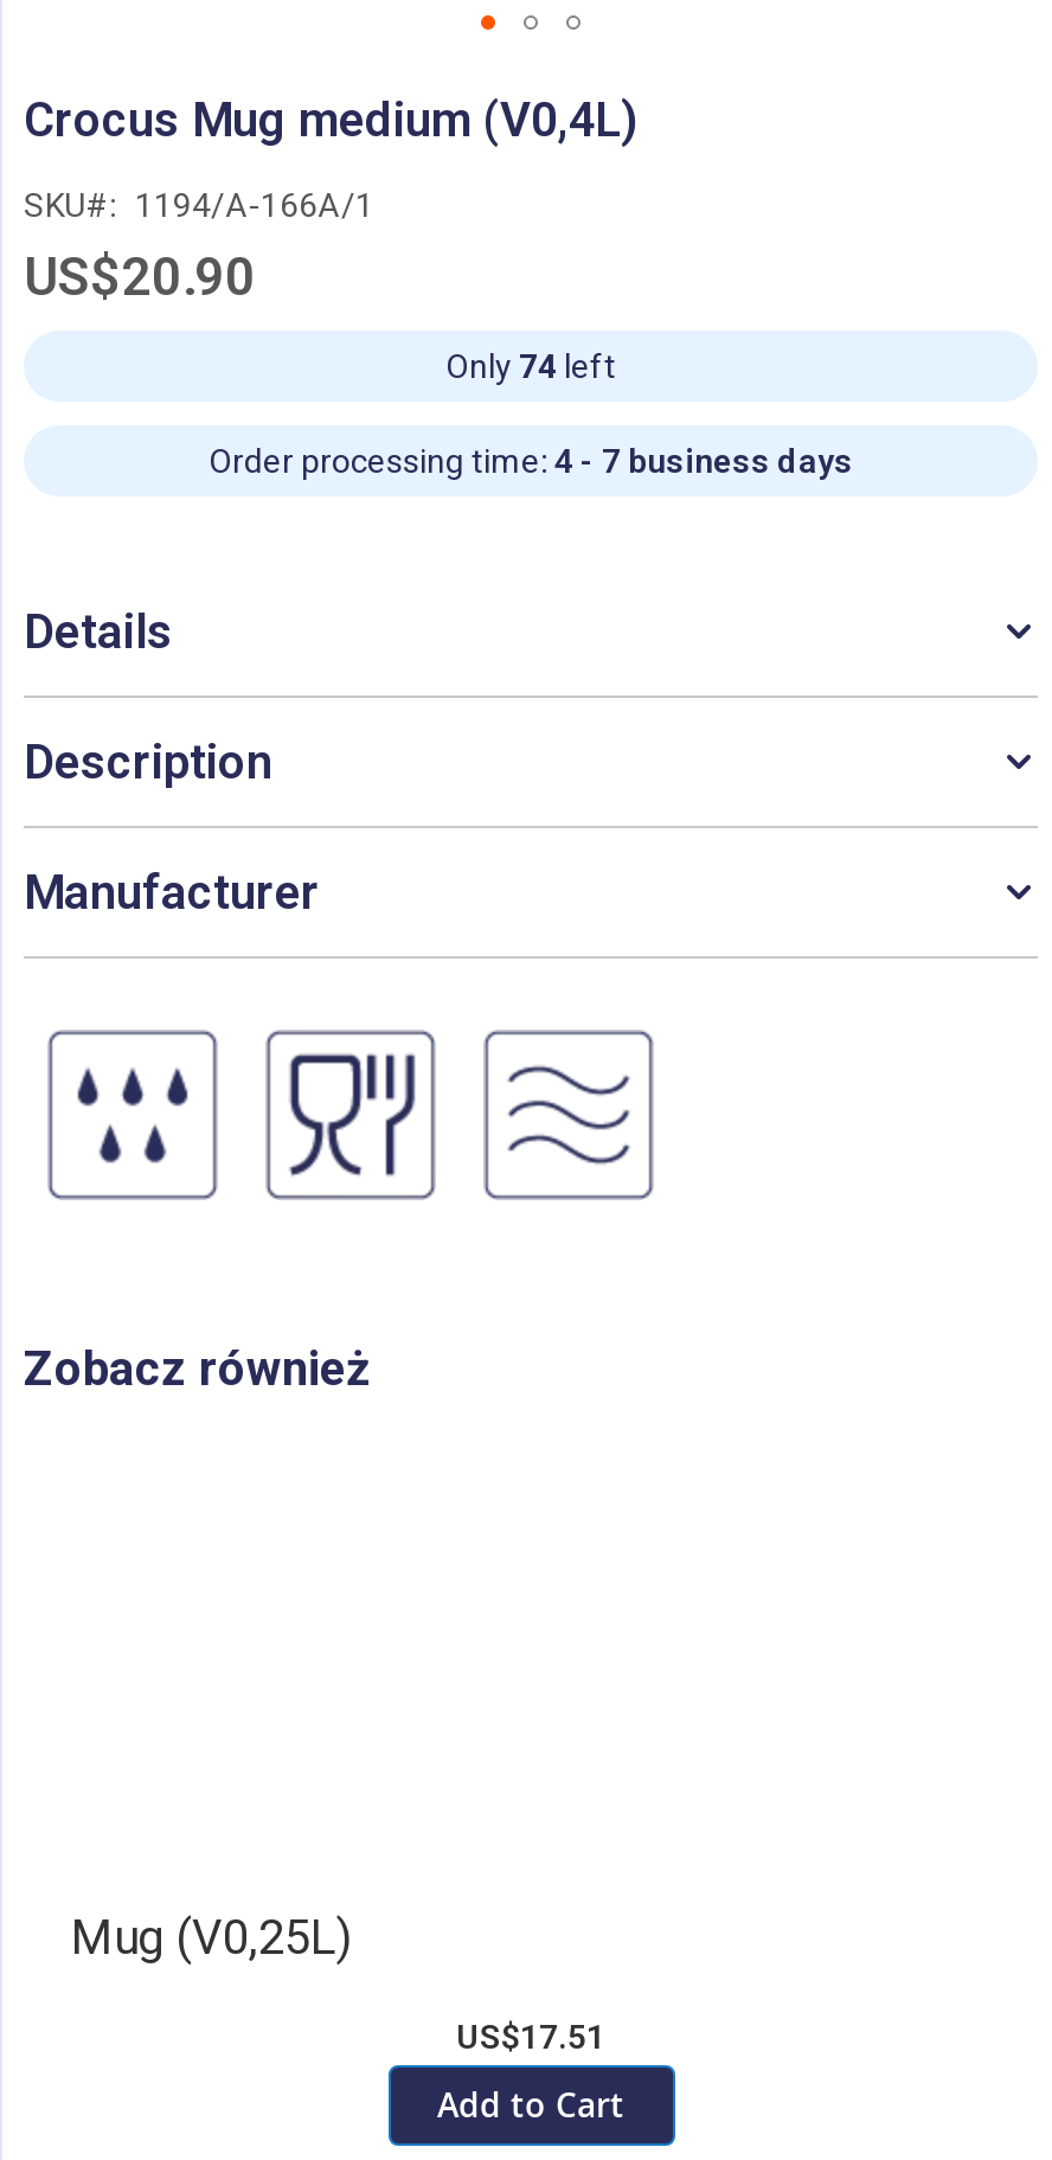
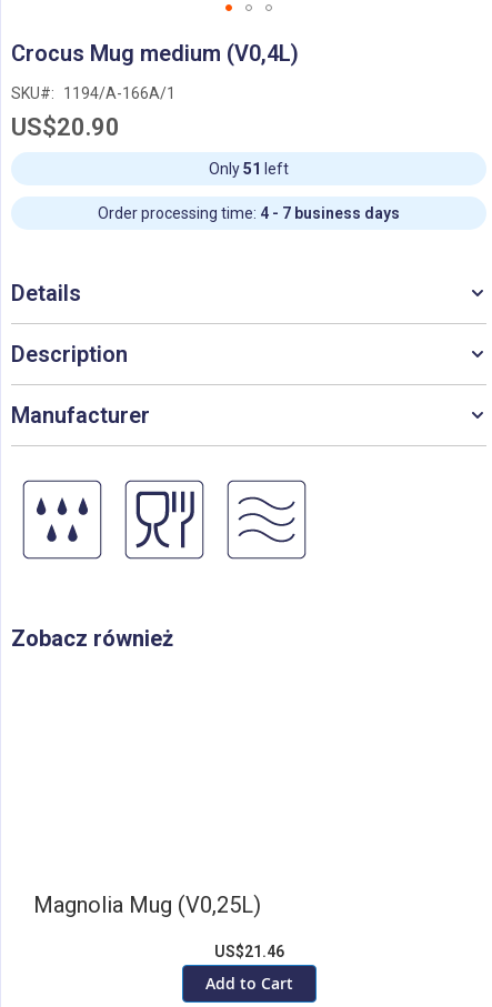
- Only 74 left
+ Only 51 left

- Mug (V0,25L)
+ Magnolia Mug (V0,25L)

- US$17.51
+ US$21.46
